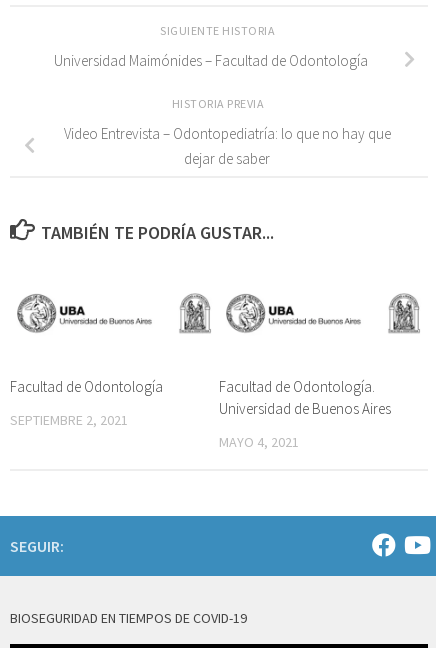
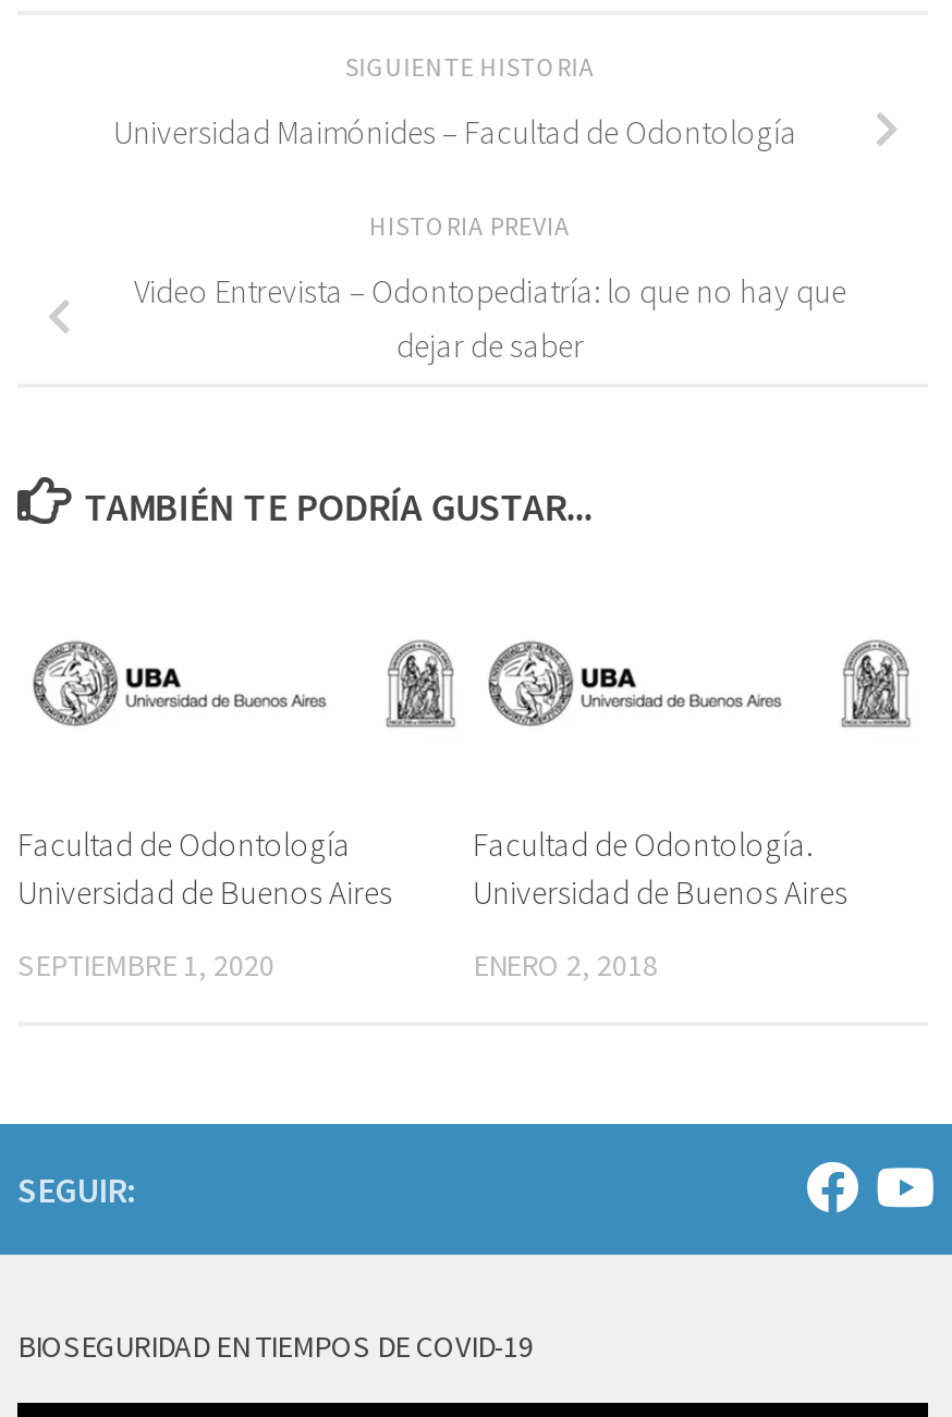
- SEPTIEMBRE 2, 2021
+ Universidad de Buenos Aires
+ SEPTIEMBRE 1, 2020

- MAYO 4, 2021
+ ENERO 2, 2018
